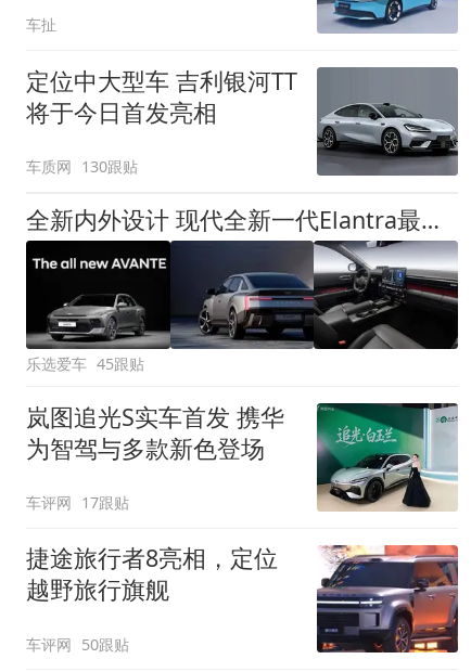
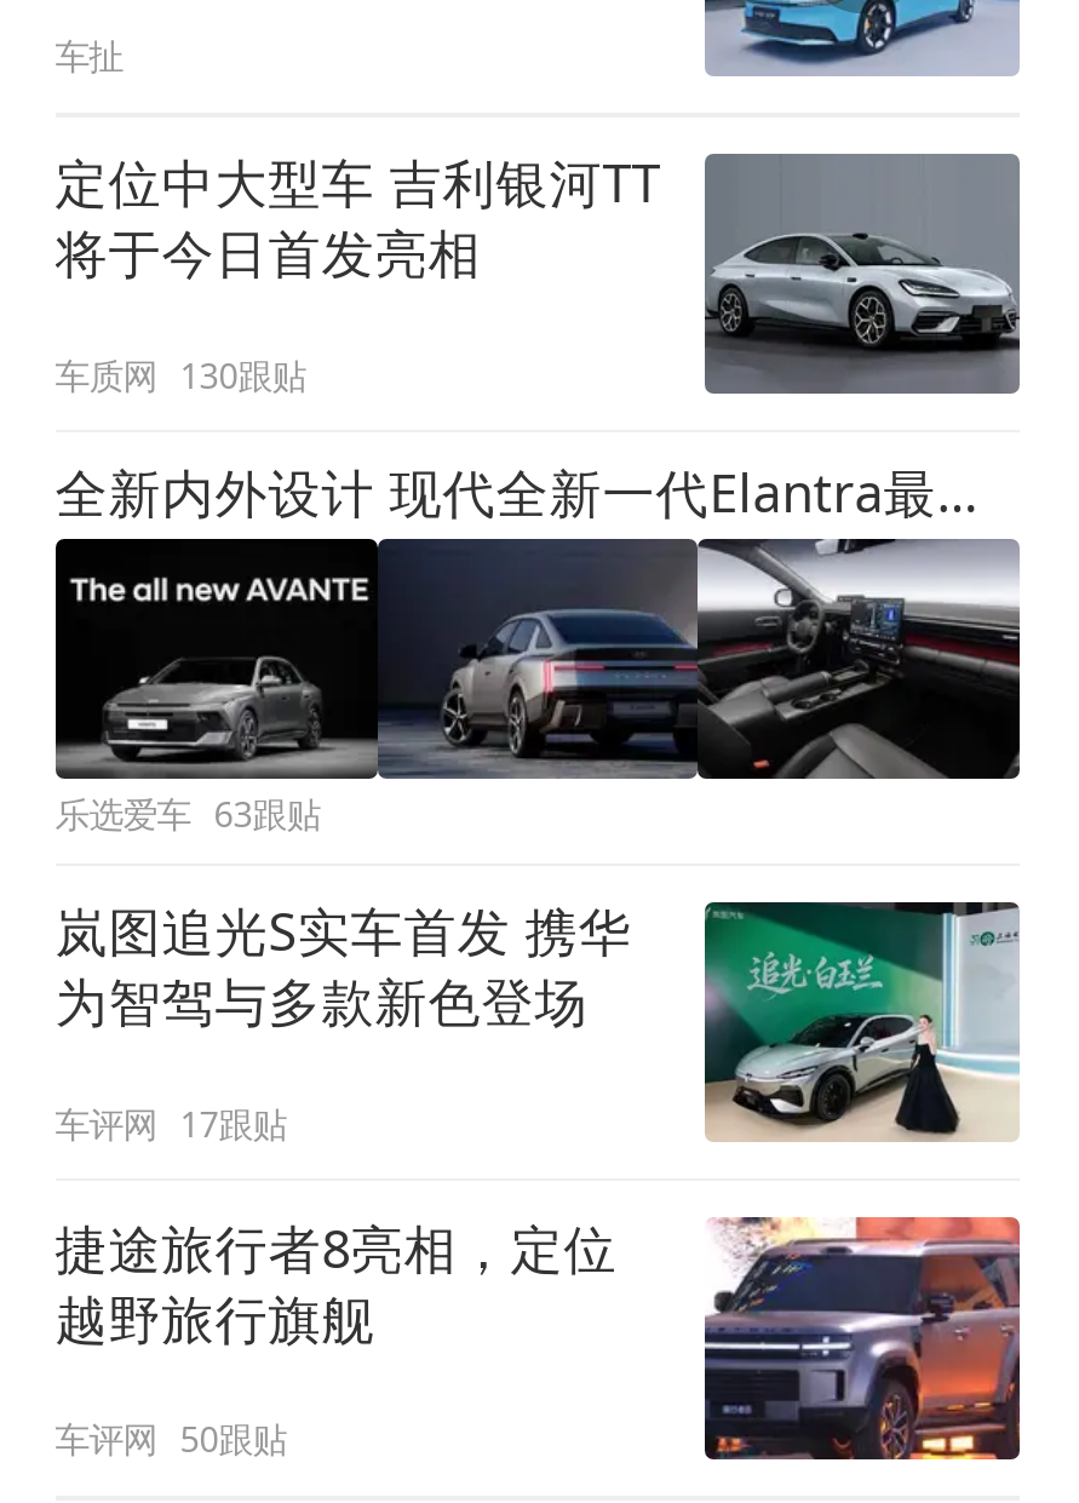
- 乐选爱车 45跟贴
+ 乐选爱车 63跟贴
